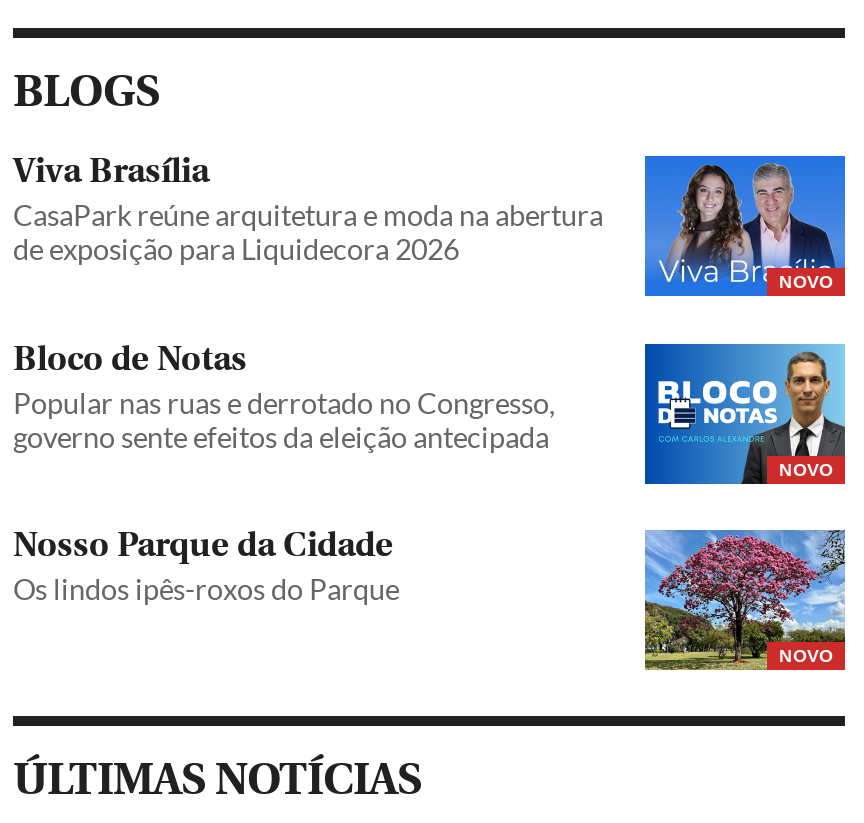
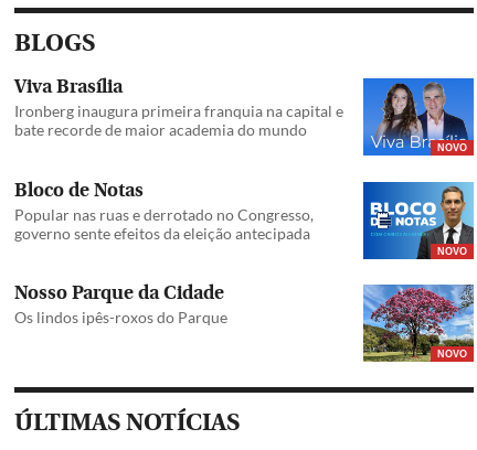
- CasaPark reúne arquitetura e moda na abertura
- de exposição para Liquidecora 2026
+ Ironberg inaugura primeira franquia na capital e
+ bate recorde de maior academia do mundo
